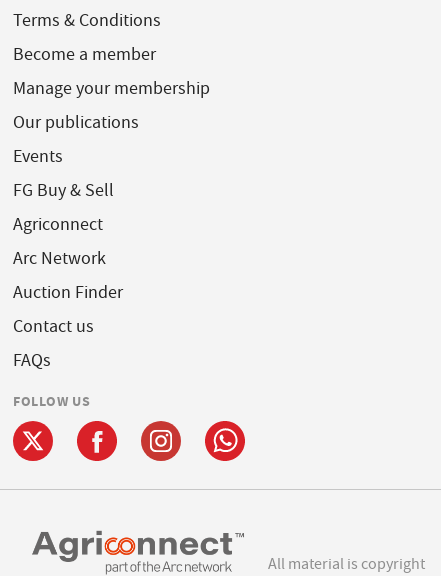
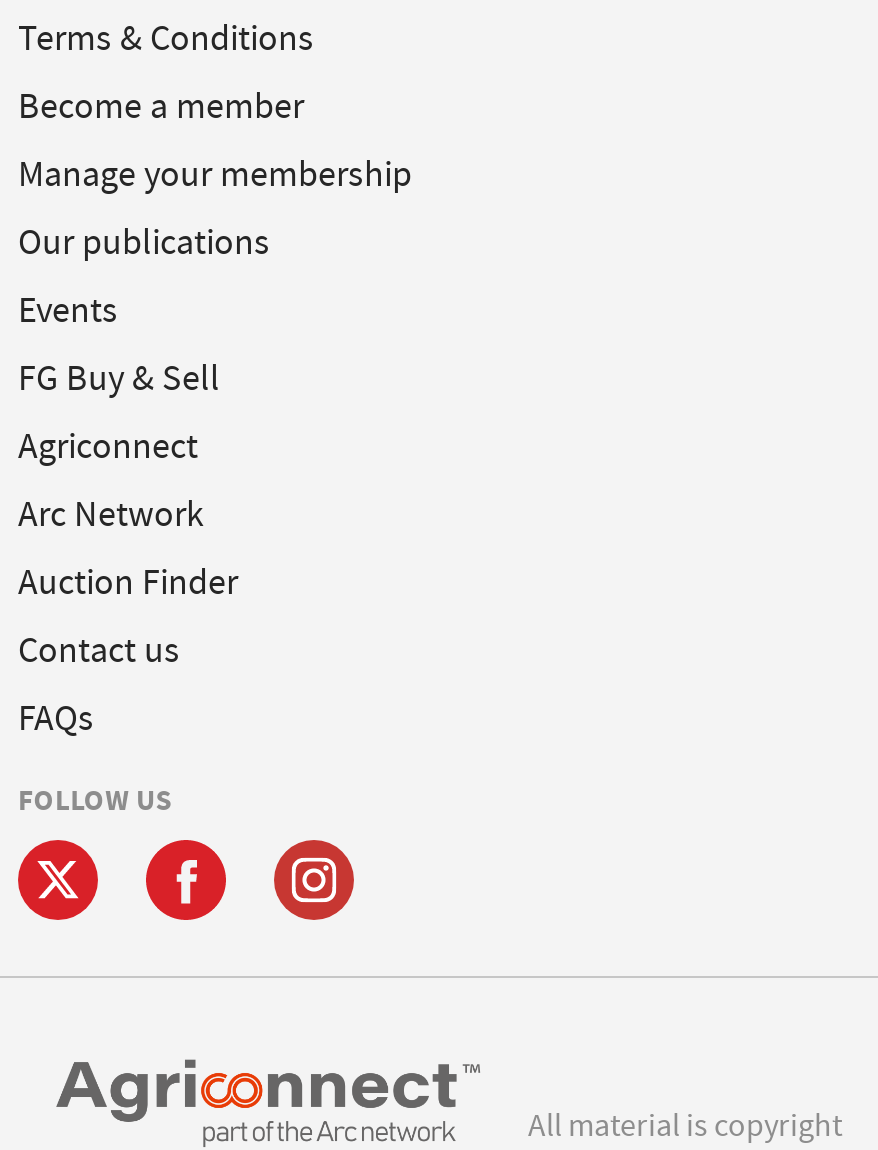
- [image]
